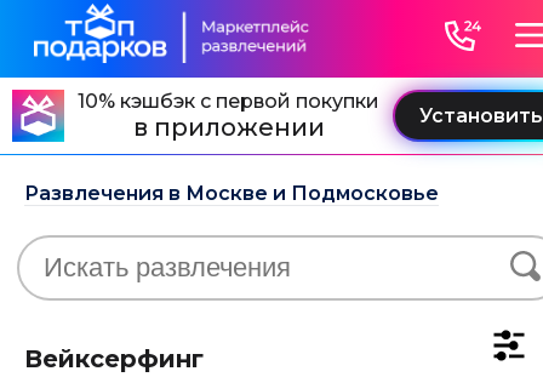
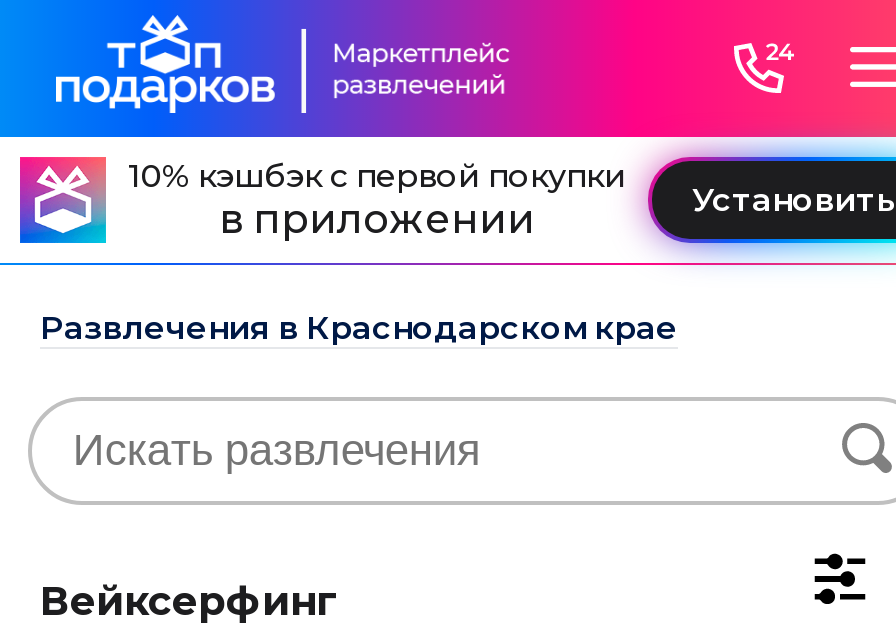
- Развлечения в Москве и Подмосковье
+ Развлечения в Краснодарском крае
